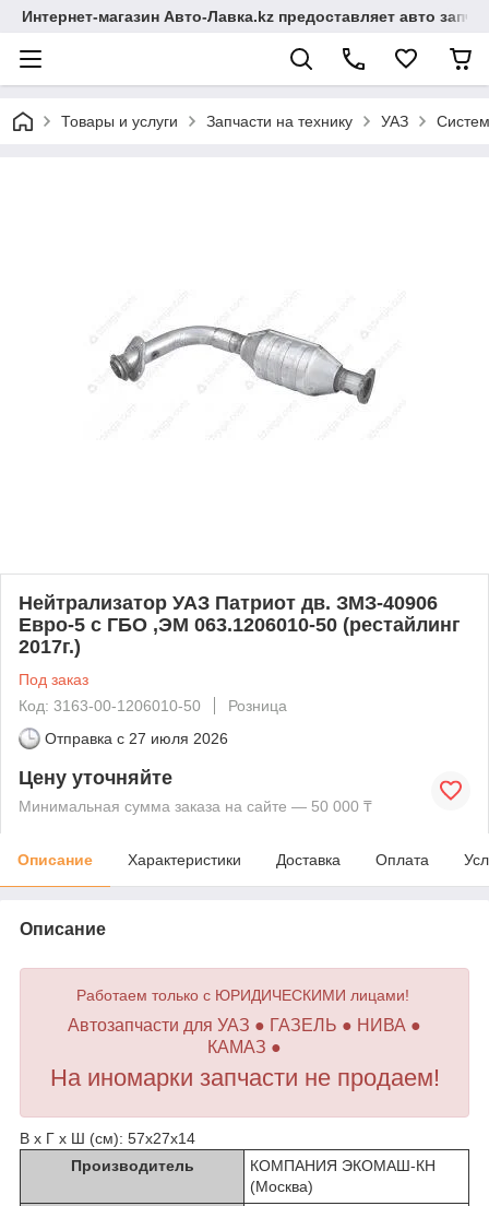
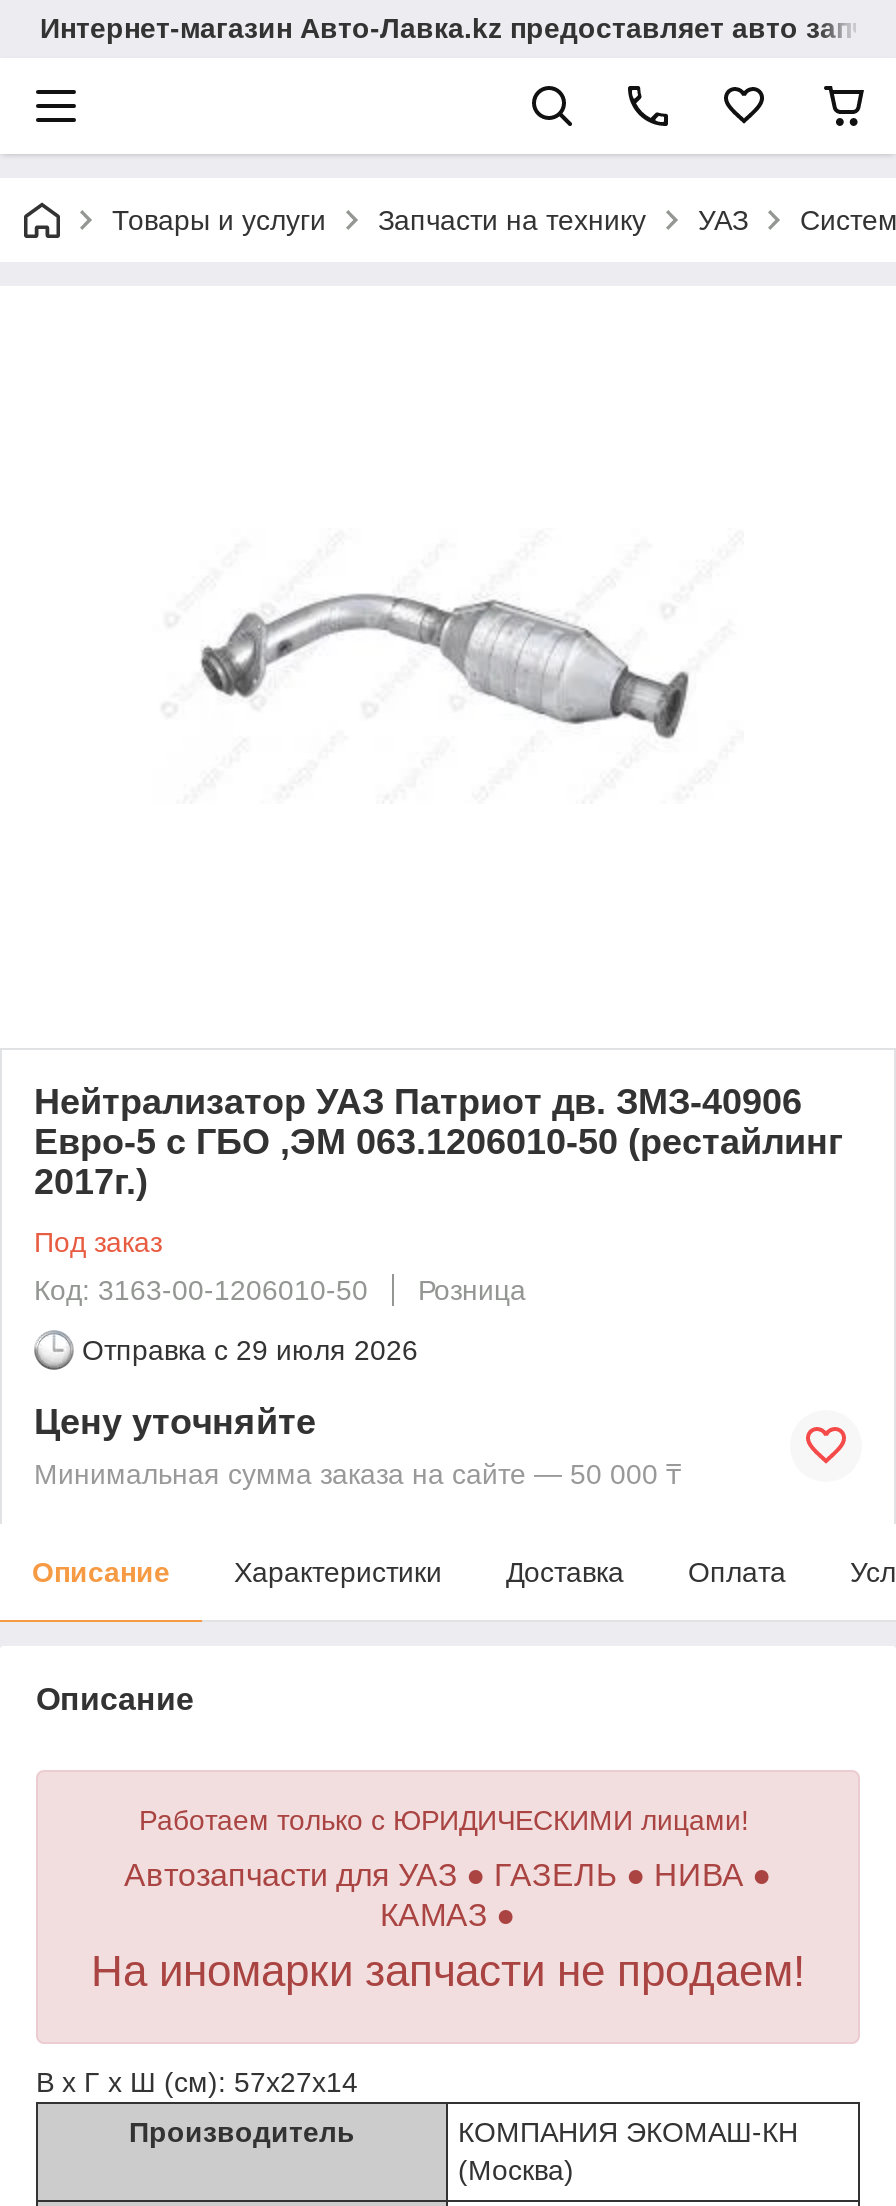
- Отправка с 27 июля 2026
+ Отправка с 29 июля 2026
